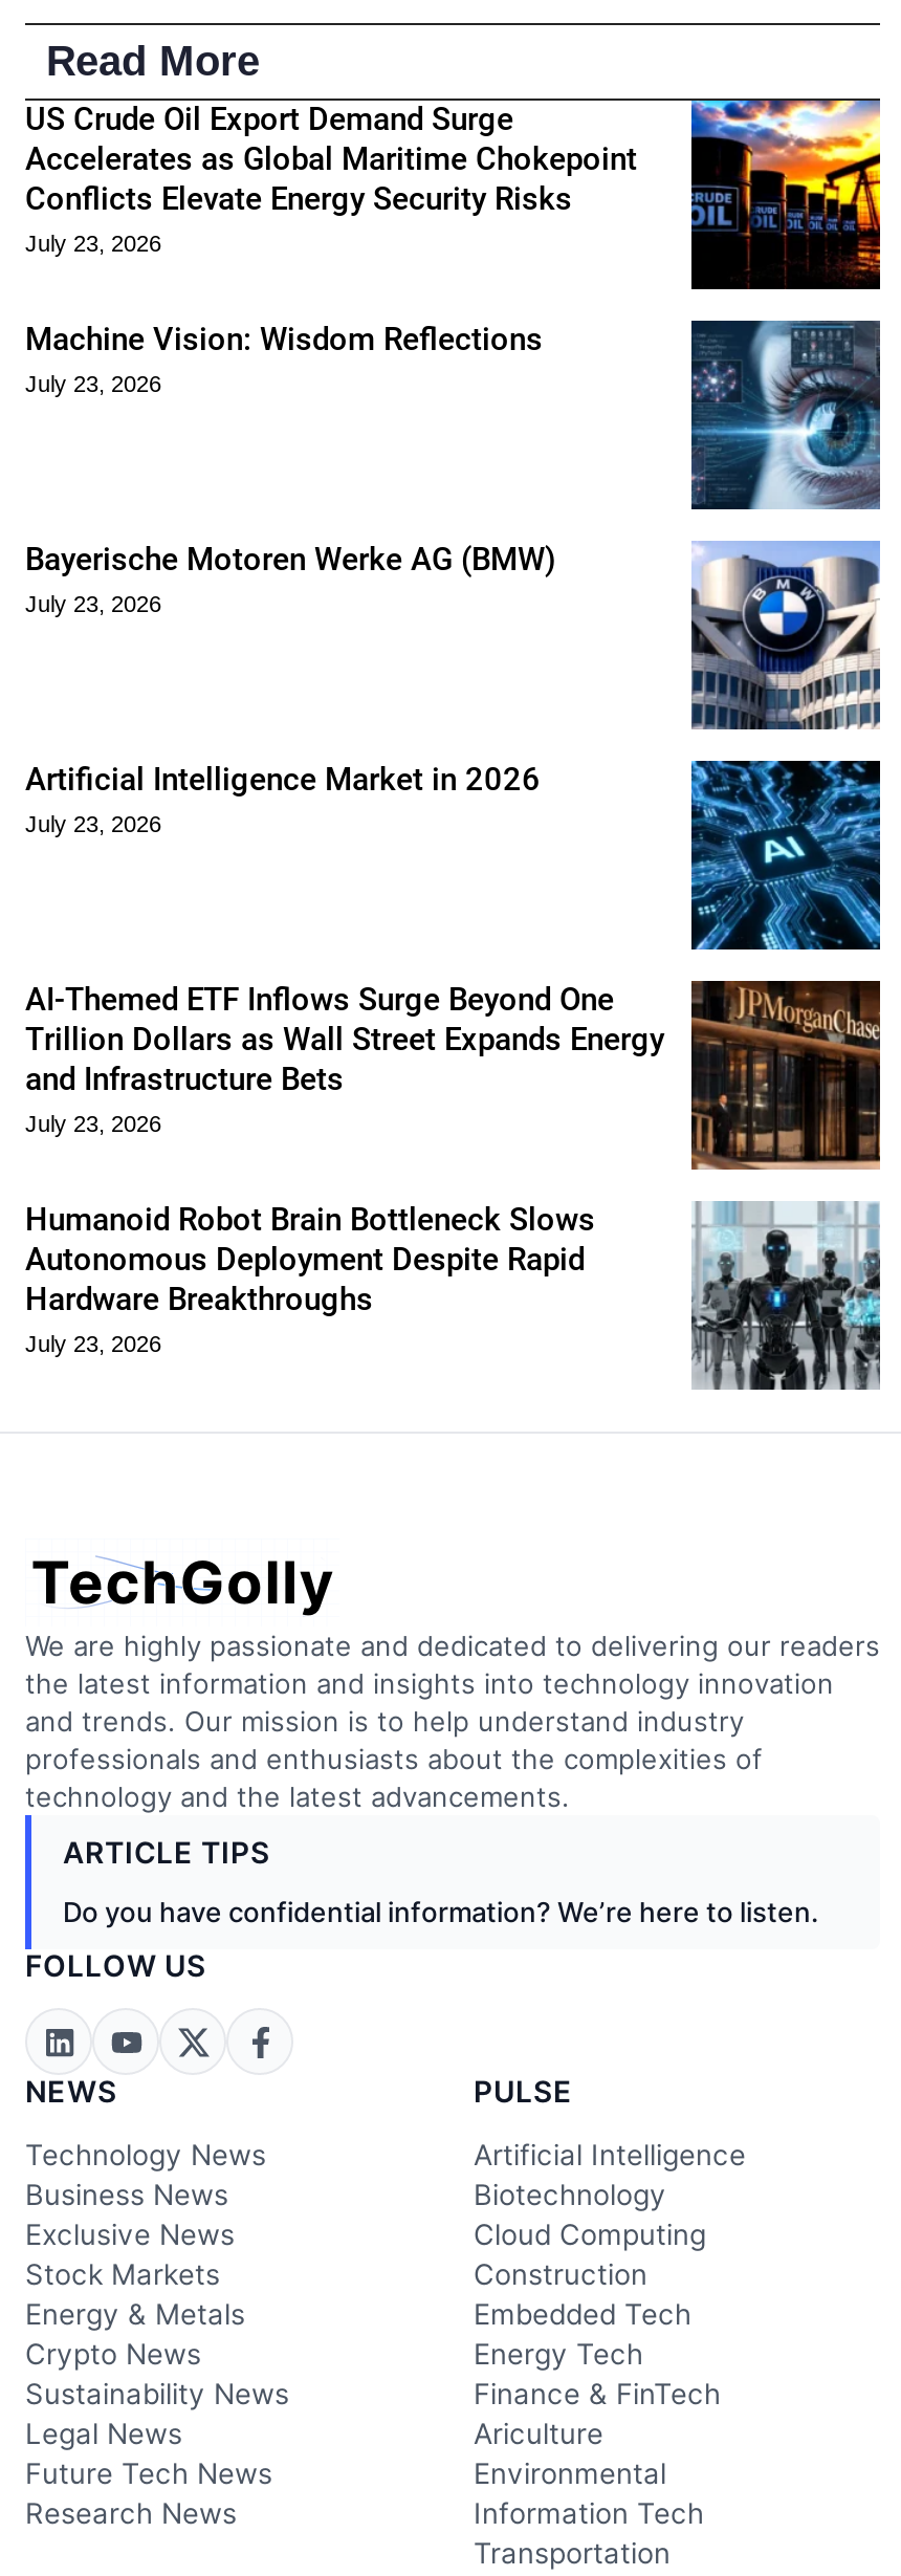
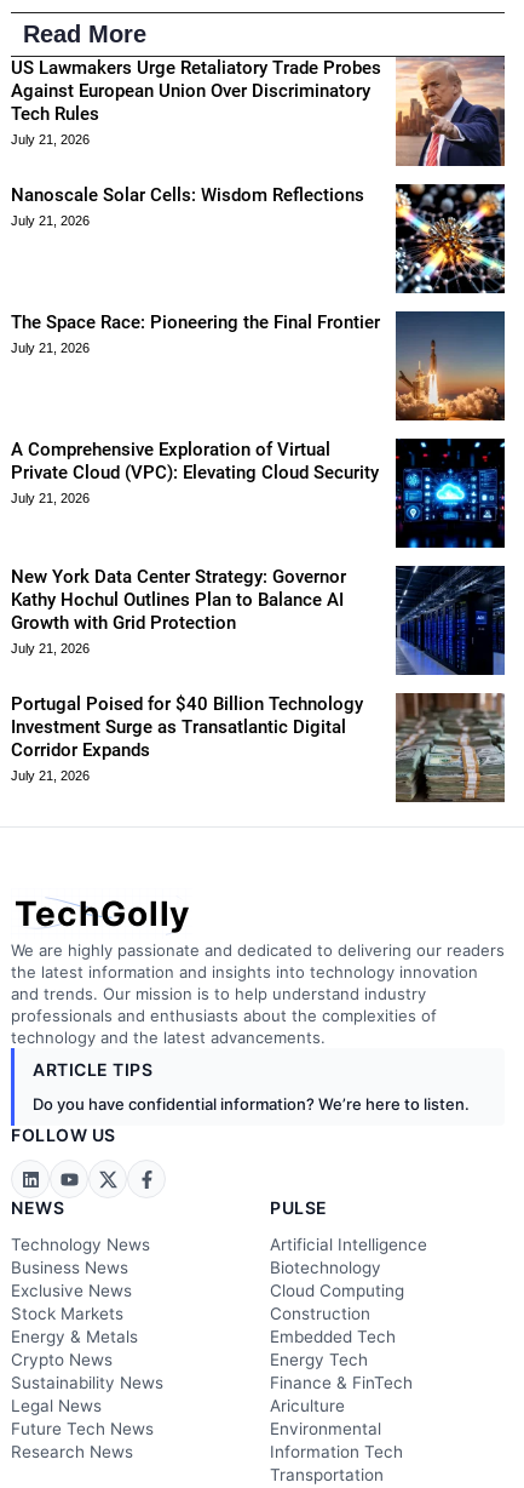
- [image]
- US Crude Oil Export Demand Surge
- Accelerates as Global Maritime Chokepoint
- Conflicts Elevate Energy Security Risks
- July 23, 2026
+ [image]
+ US Lawmakers Urge Retaliatory Trade Probes
+ Against European Union Over Discriminatory
+ Tech Rules
+ July 21, 2026

- Machine Vision: Wisdom Reflections
- July 23, 2026
+ Nanoscale Solar Cells: Wisdom Reflections
+ July 21, 2026

- [image]
+ [image]

- Bayerische Motoren Werke AG (BMW)
- July 23, 2026
+ The Space Race: Pioneering the Final Frontier
+ July 21, 2026

- [image]
+ [image]

- Artificial Intelligence Market in 2026
- July 23, 2026
+ A Comprehensive Exploration of Virtual
+ Private Cloud (VPC): Elevating Cloud Security
+ July 21, 2026

- [image]
+ [image]

- [image]
- AI-Themed ETF Inflows Surge Beyond One
- Trillion Dollars as Wall Street Expands Energy
- and Infrastructure Bets
- July 23, 2026
+ [image]
+ New York Data Center Strategy: Governor
+ Kathy Hochul Outlines Plan to Balance AI
+ Growth with Grid Protection
+ July 21, 2026

- Humanoid Robot Brain Bottleneck Slows
- Autonomous Deployment Despite Rapid
- Hardware Breakthroughs
- July 23, 2026
+ Portugal Poised for $40 Billion Technology
+ Investment Surge as Transatlantic Digital
+ Corridor Expands
+ July 21, 2026

- [image]
+ [image]
